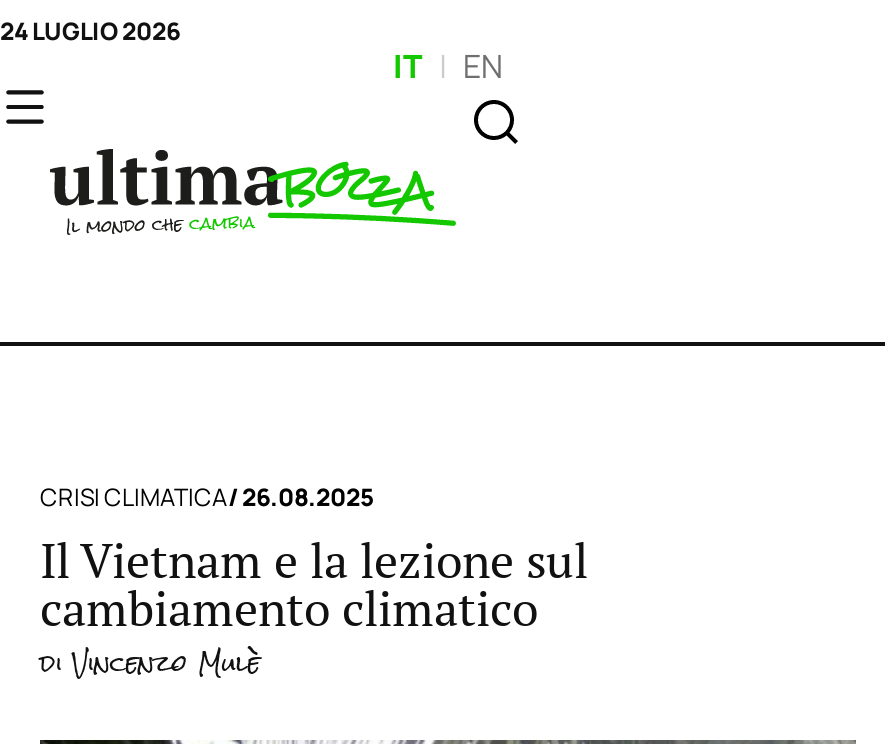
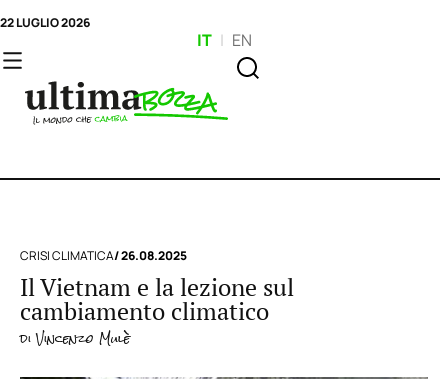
- 24 LUGLIO 2026
+ 22 LUGLIO 2026
